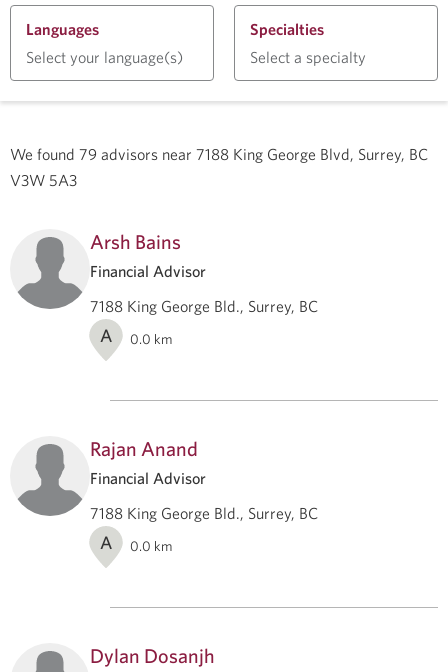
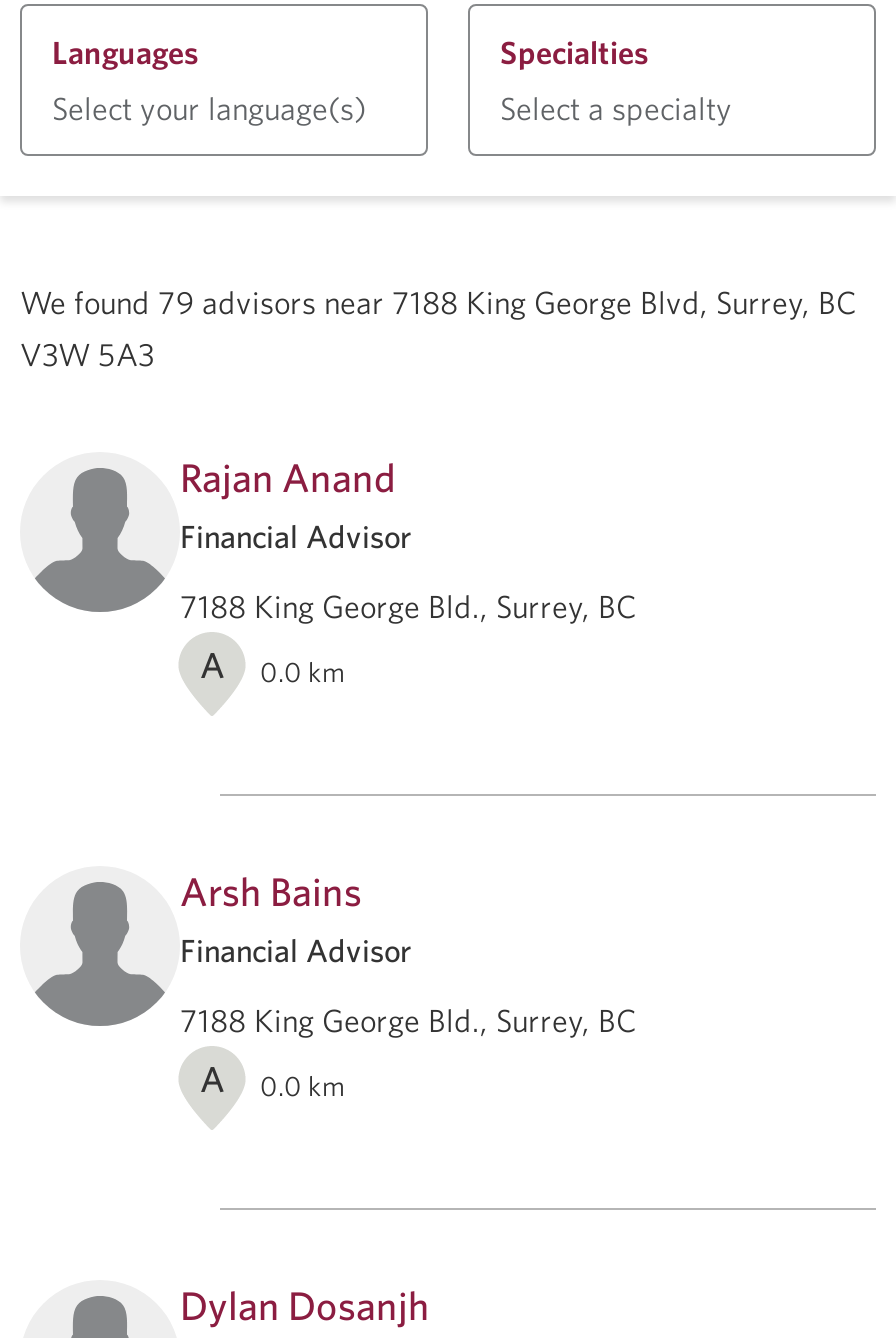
moved down: Arsh Bains

moved up: Rajan Anand
